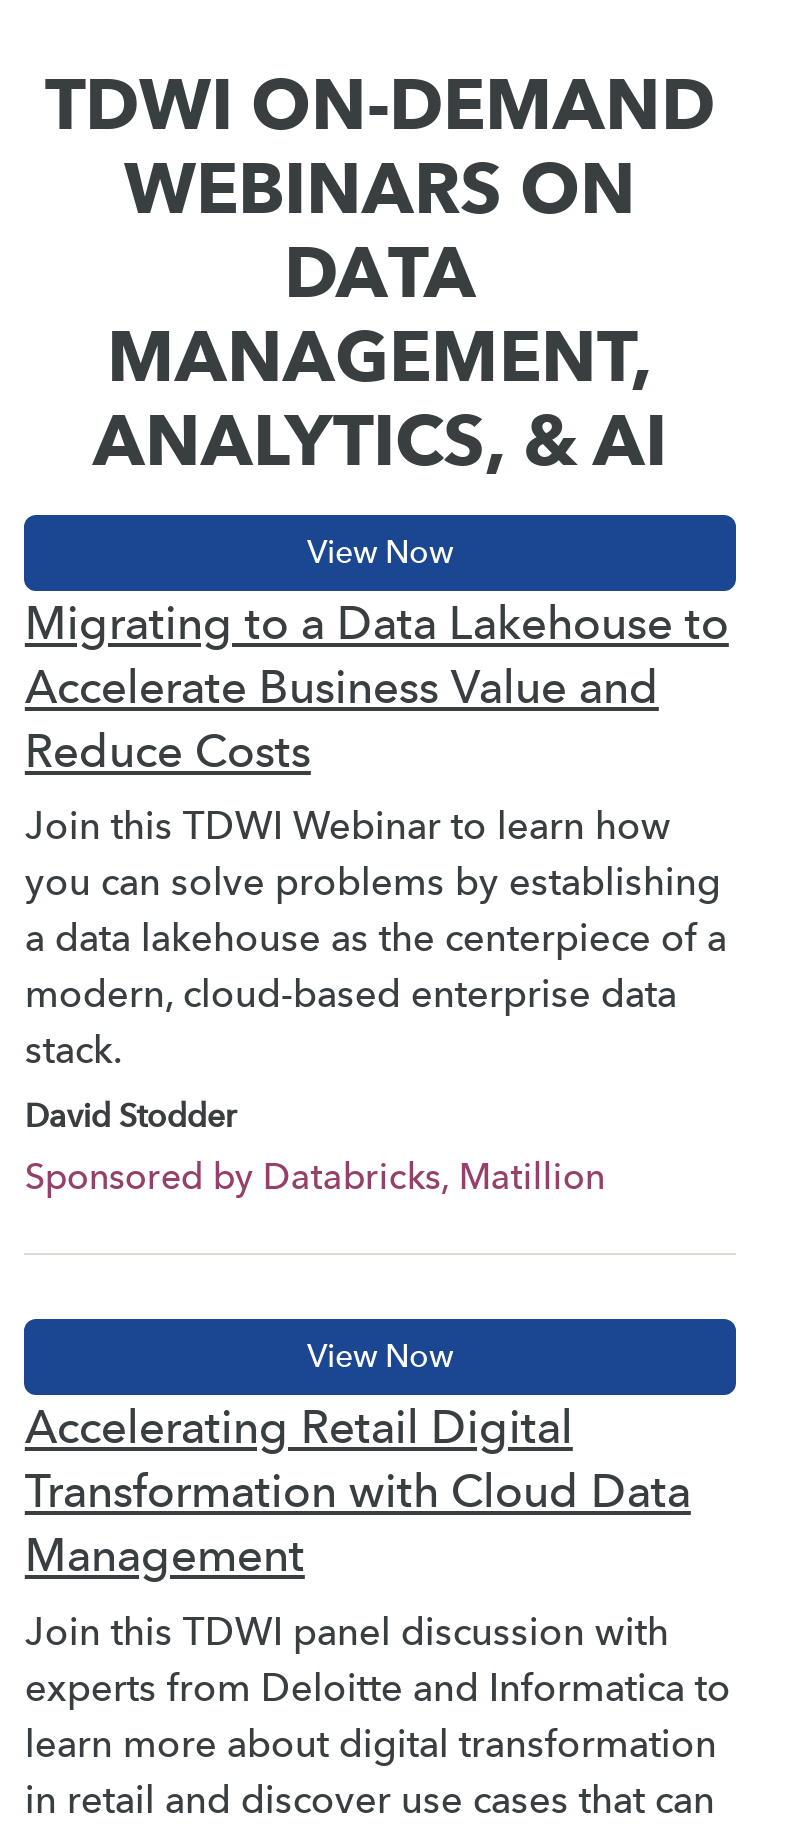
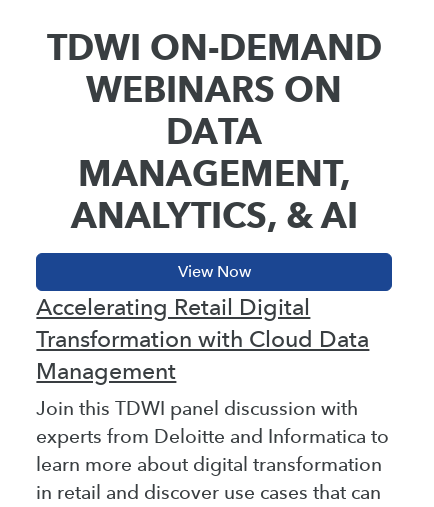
- Migrating to a Data Lakehouse to
- Accelerate Business Value and
- Reduce Costs
- Join this TDWI Webinar to learn how
- you can solve problems by establishing
- a data lakehouse as the centerpiece of a
- modern, cloud-based enterprise data
- stack.
- David Stodder
- Sponsored by Databricks, Matillion
